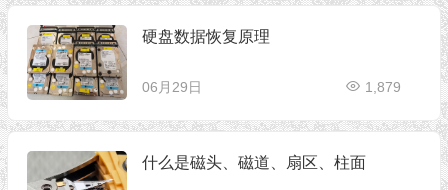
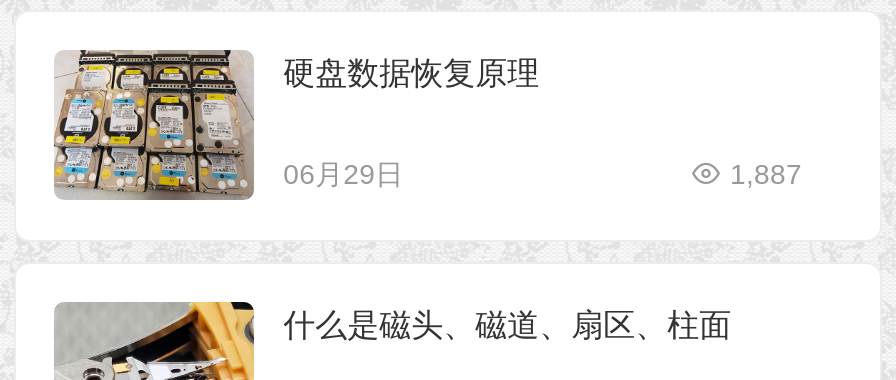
- 1,879
+ 1,887
